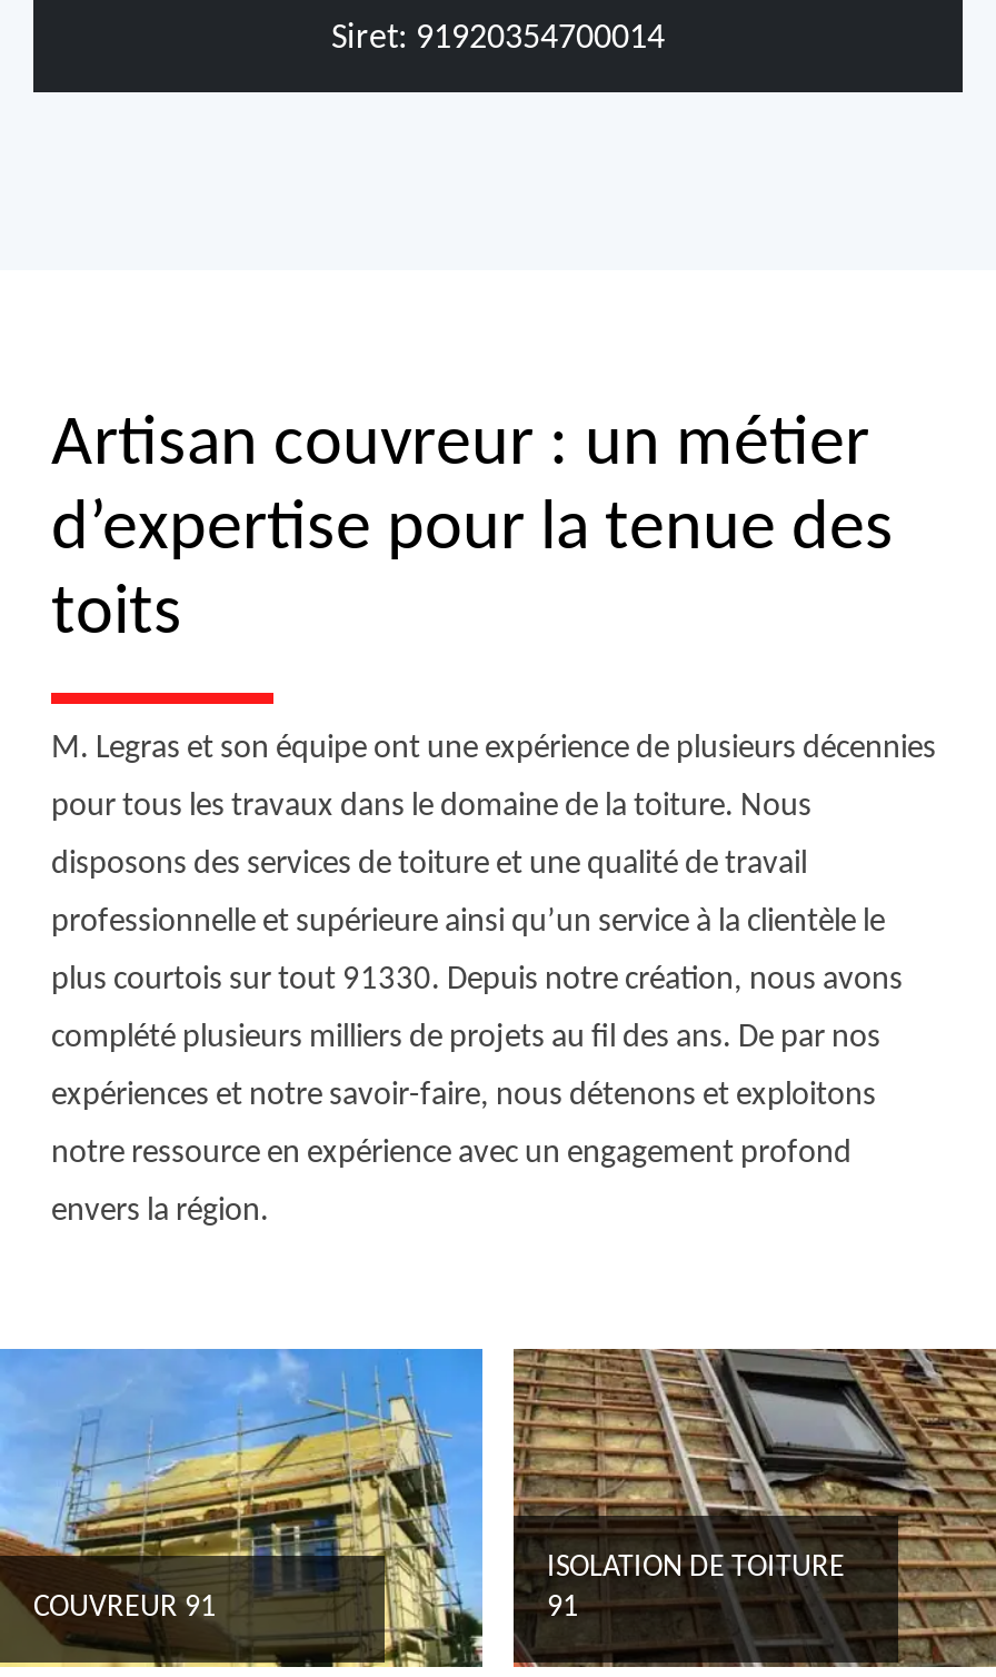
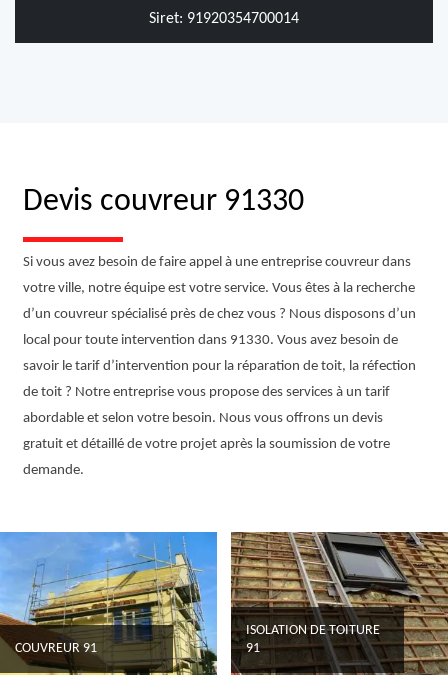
- Artisan couvreur : un métier
- d’expertise pour la tenue des
- toits
+ Devis couvreur 91330

- M. Legras et son équipe ont une expérience de plusieurs décennies
+ Si vous avez besoin de faire appel à une entreprise couvreur dans

- pour tous les travaux dans le domaine de la toiture. Nous
+ votre ville, notre équipe est votre service. Vous êtes à la recherche

- disposons des services de toiture et une qualité de travail
+ d’un couvreur spécialisé près de chez vous ? Nous disposons d’un

- professionnelle et supérieure ainsi qu’un service à la clientèle le
+ local pour toute intervention dans 91330. Vous avez besoin de

- plus courtois sur tout 91330. Depuis notre création, nous avons
+ savoir le tarif d’intervention pour la réparation de toit, la réfection

- complété plusieurs milliers de projets au fil des ans. De par nos
+ de toit ? Notre entreprise vous propose des services à un tarif

- expériences et notre savoir-faire, nous détenons et exploitons
+ abordable et selon votre besoin. Nous vous offrons un devis

- notre ressource en expérience avec un engagement profond
+ gratuit et détaillé de votre projet après la soumission de votre

- envers la région.
+ demande.
